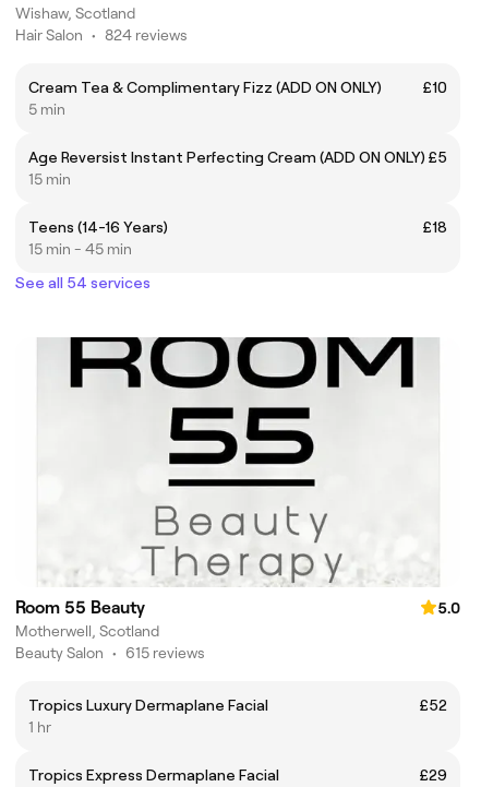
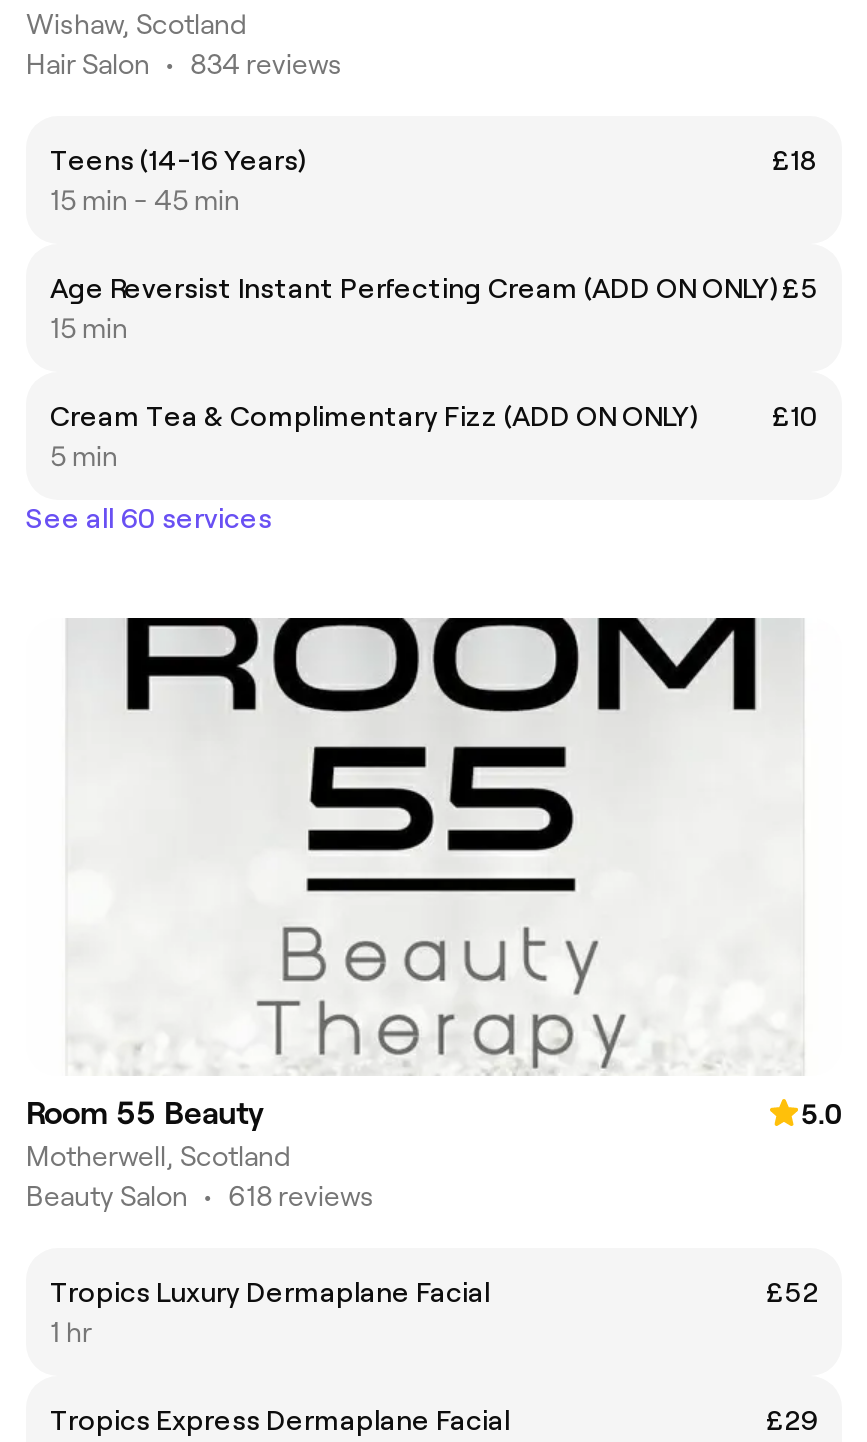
- Hair Salon • 824 reviews
+ Hair Salon • 834 reviews

moved down: Cream Tea & Complimentary Fizz (ADD ON ONLY) | £10 | 5 min

moved up: Age Reversist Instant Perfecting Cream (ADD ON ONLY) £5 | 15 min | Teens (14-16 Years) | £18 | 15 min - 45 min

- See all 54 services
+ See all 60 services

- Beauty Salon • 615 reviews
+ Beauty Salon • 618 reviews
